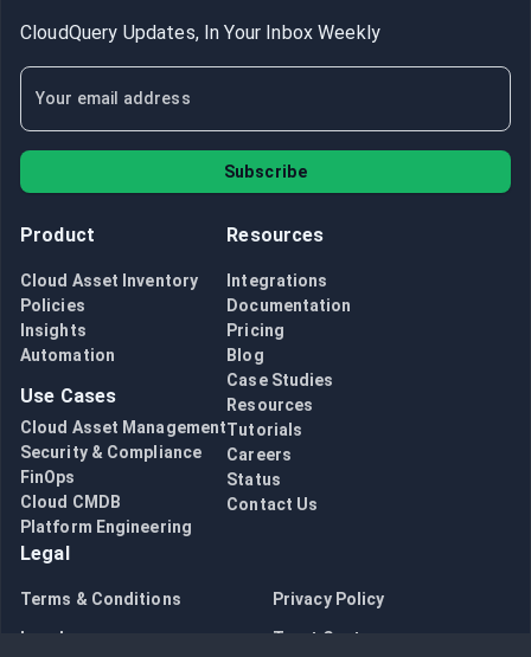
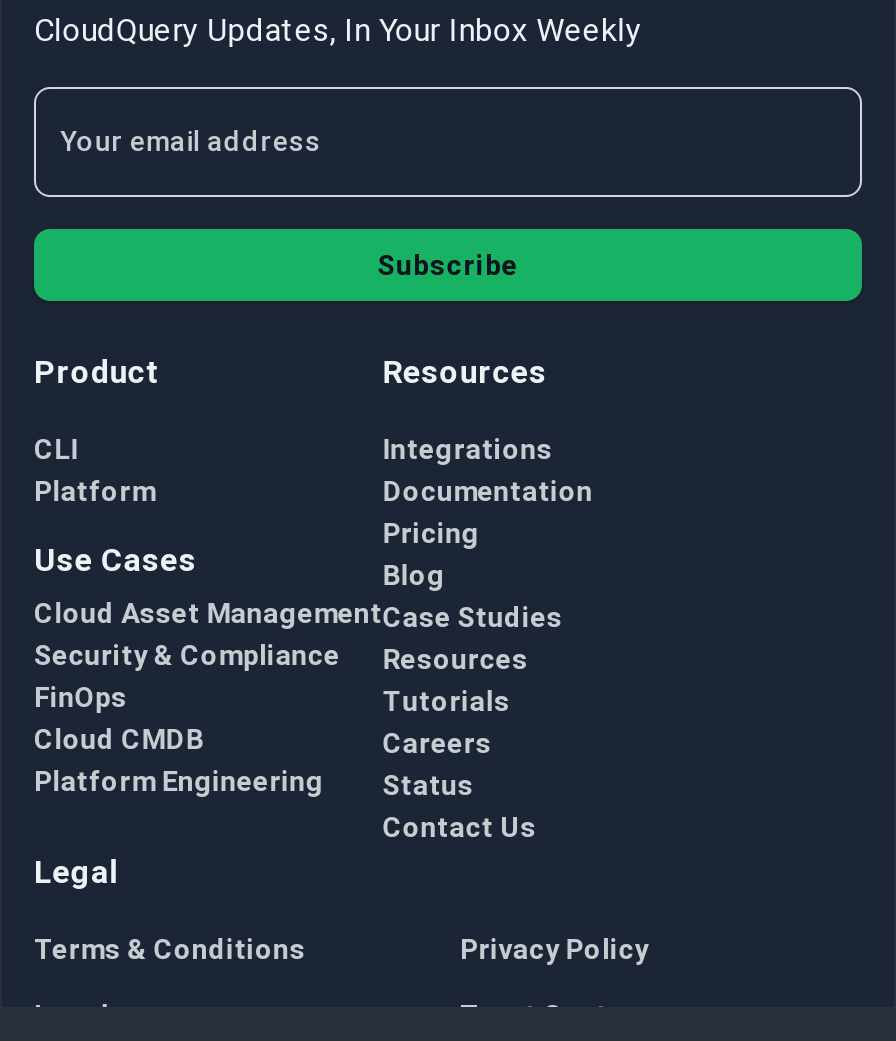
- Cloud Asset Inventory
- Policies
- Insights
- Automation
+ CLI
+ Platform

moved up: Use Cases | Cloud Asset Management | Security & Compliance | FinOps | Cloud CMDB | Platform Engineering
